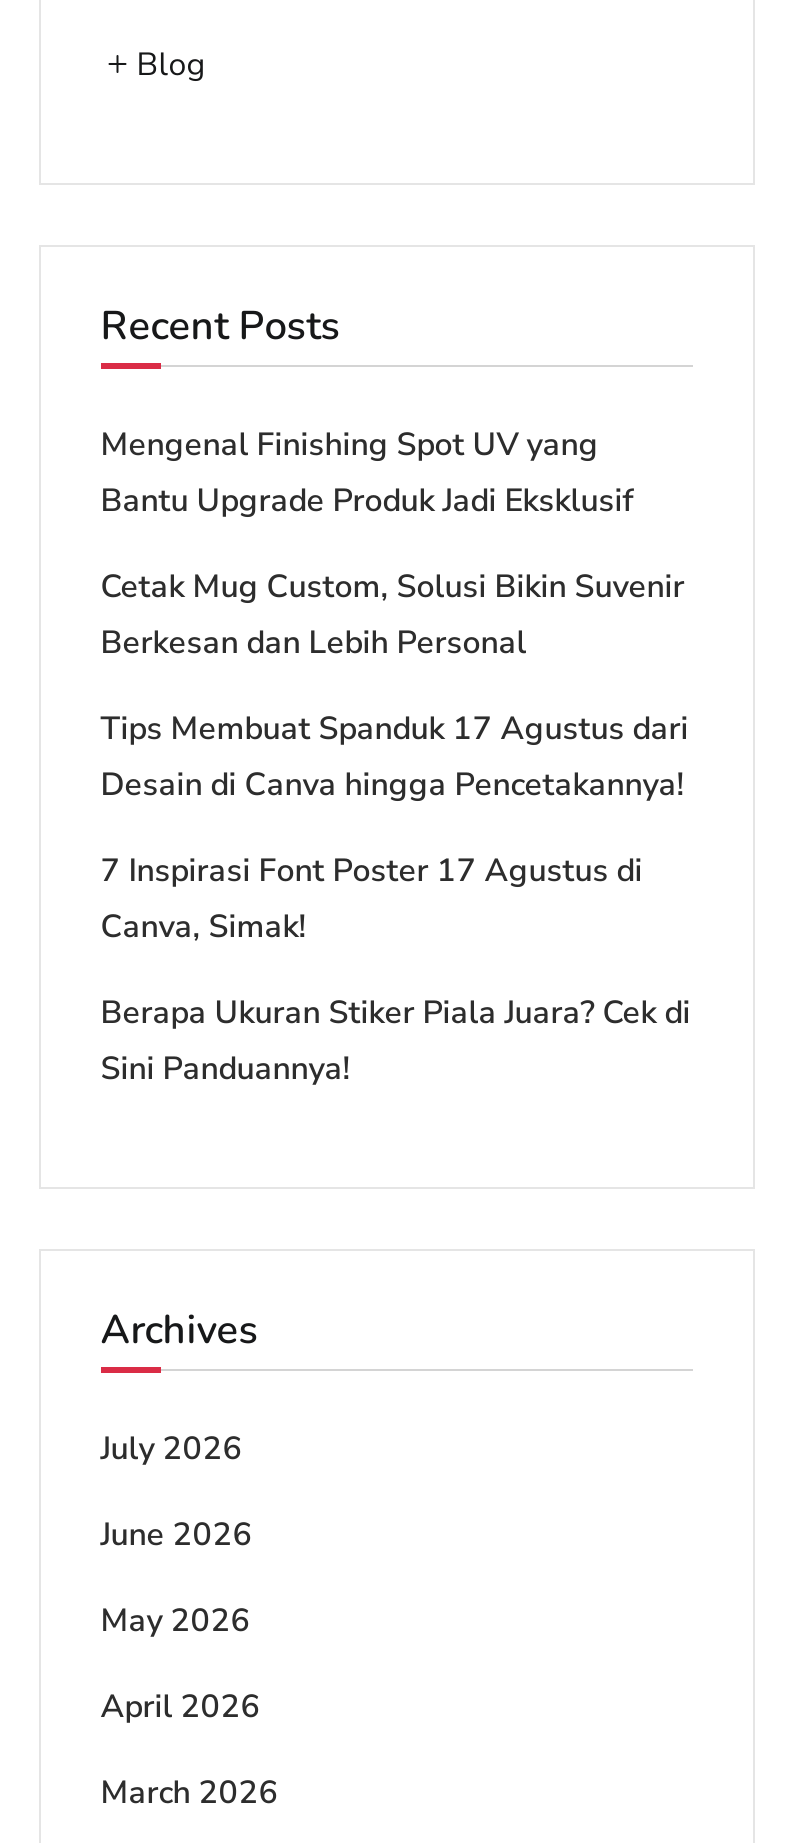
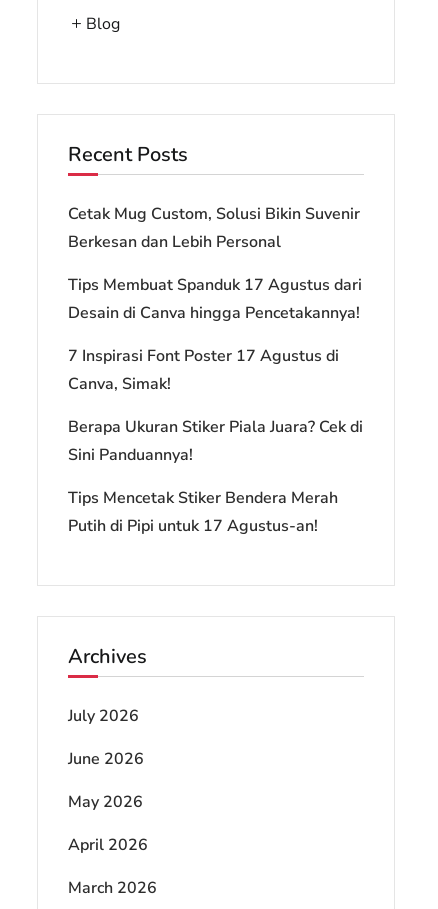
- Mengenal Finishing Spot UV yang
- Bantu Upgrade Produk Jadi Eksklusif

moved up: Cetak Mug Custom, Solusi Bikin Suvenir | Berkesan dan Lebih Personal | Tips Membuat Spanduk 17 Agustus dari | Desain di Canva hingga Pencetakannya! | 7 Inspirasi Font Poster 17 Agustus di | Canva, Simak! | Berapa Ukuran Stiker Piala Juara? Cek di | Sini Panduannya!

+ Tips Mencetak Stiker Bendera Merah
+ Putih di Pipi untuk 17 Agustus-an!
